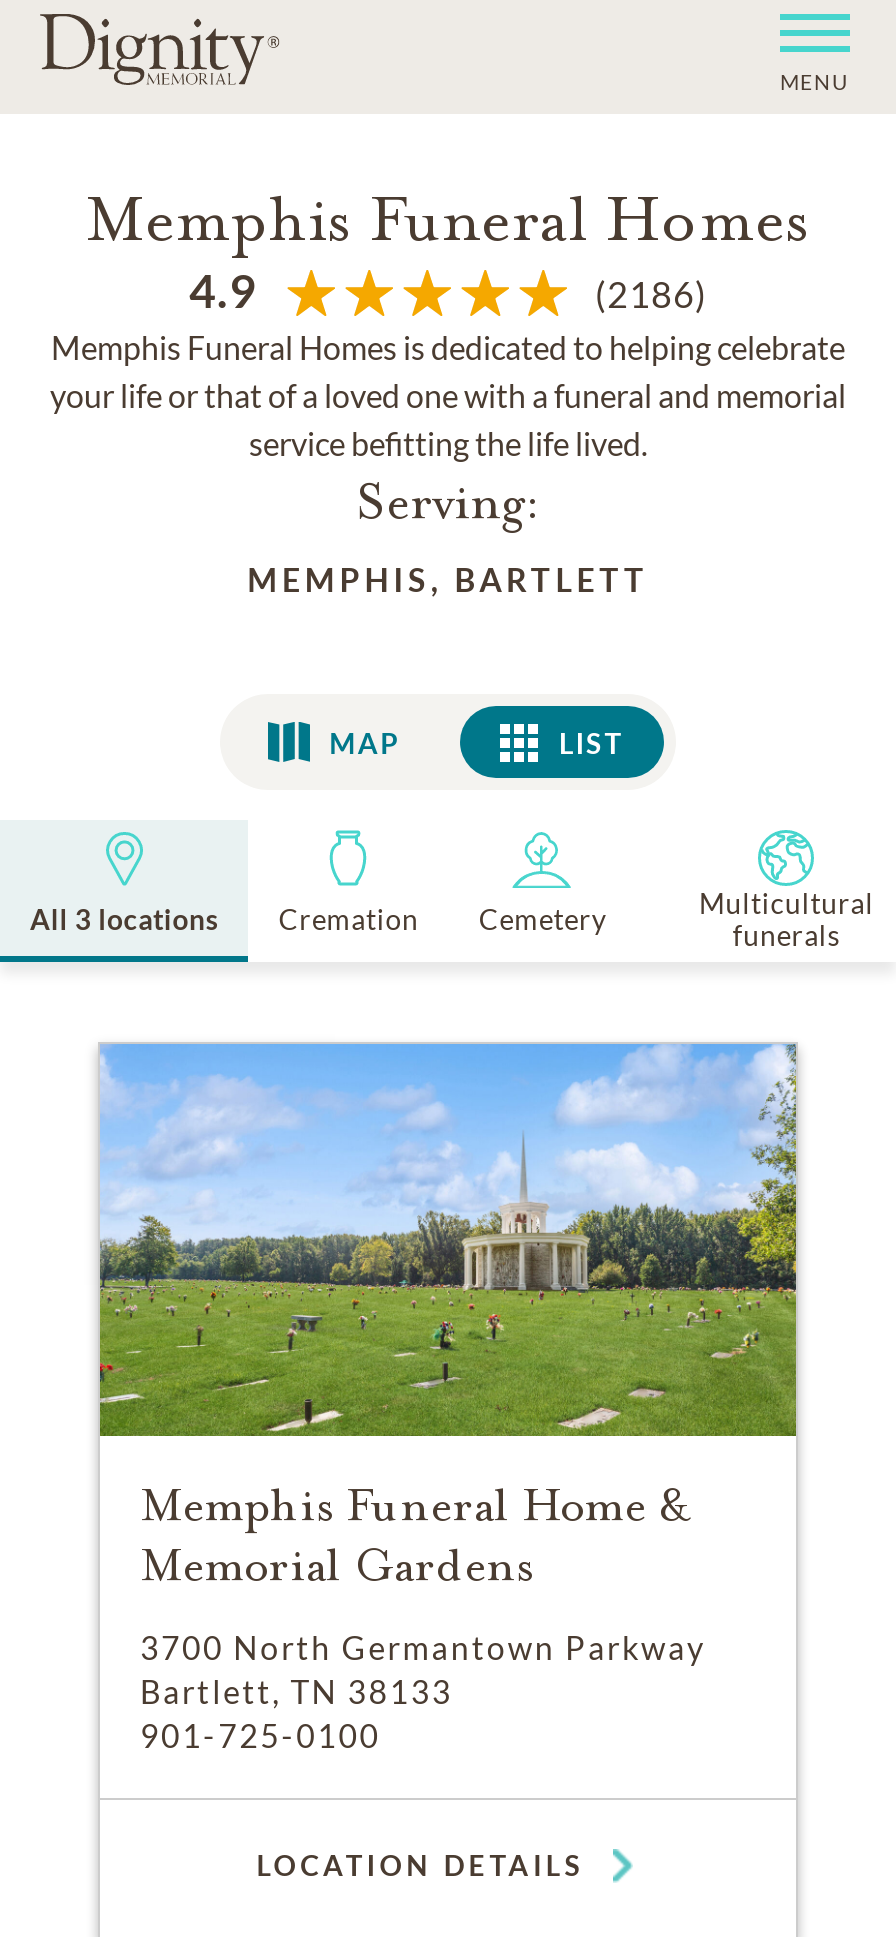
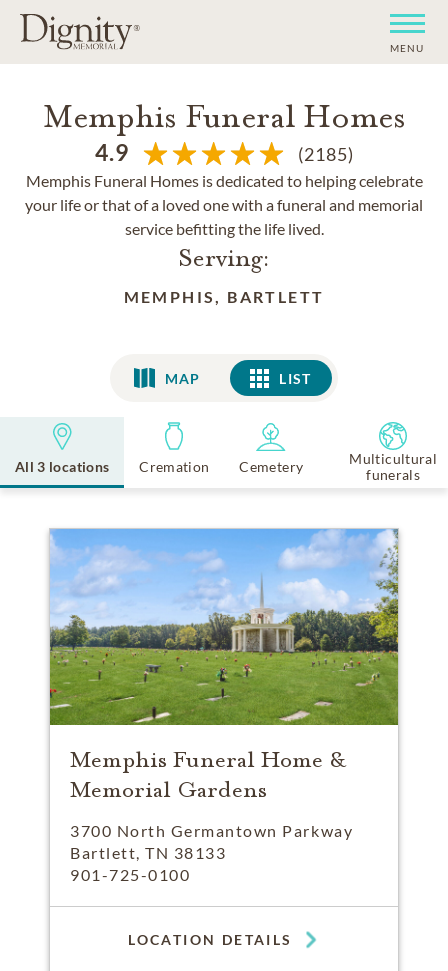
- (2186)
+ (2185)
